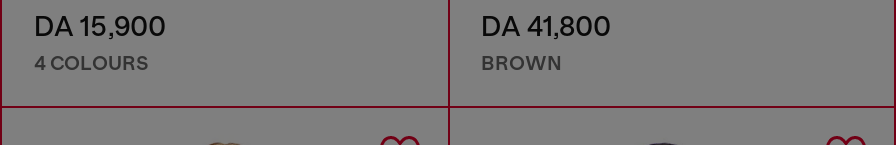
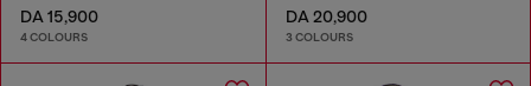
- DA 41,800
- BROWN
+ DA 20,900
+ 3 COLOURS
